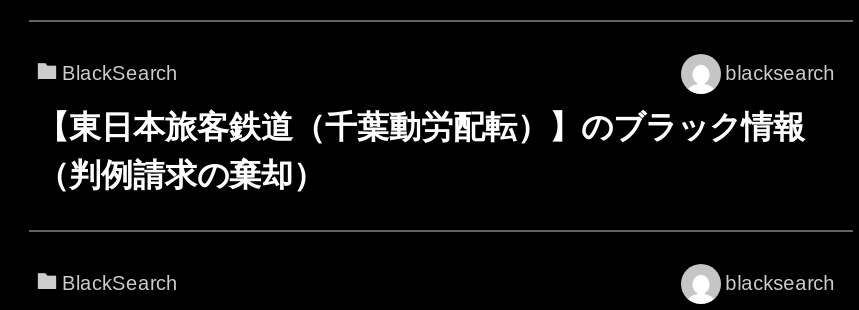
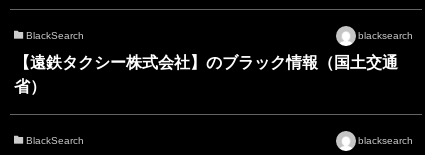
- 【東日本旅客鉄道（千葉動労配転）】のブラック情報
- （判例請求の棄却）
+ 【遠鉄タクシー株式会社】のブラック情報（国土交通
+ 省）
